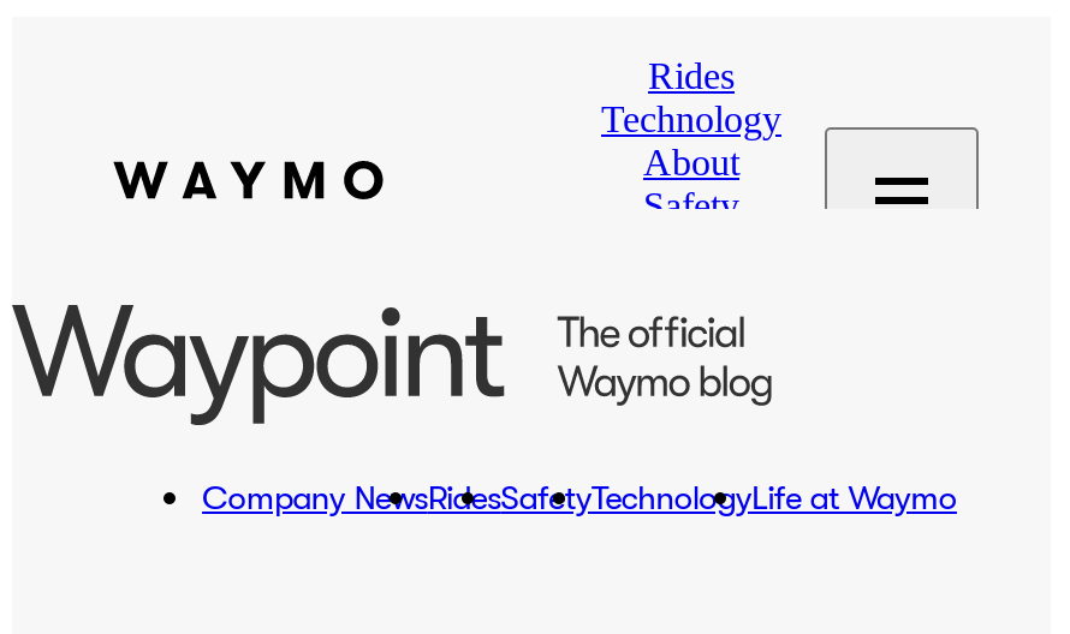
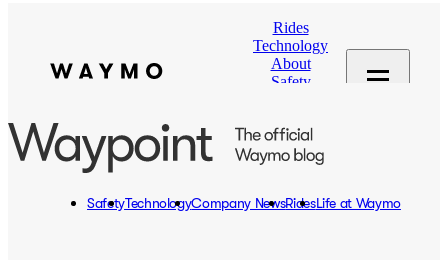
- Search Blog Company NewsRidesSafetyTechnology Life at Waymo
+ Search Blog SafetyTechnologyCompany NewsRides Life at Waymo
